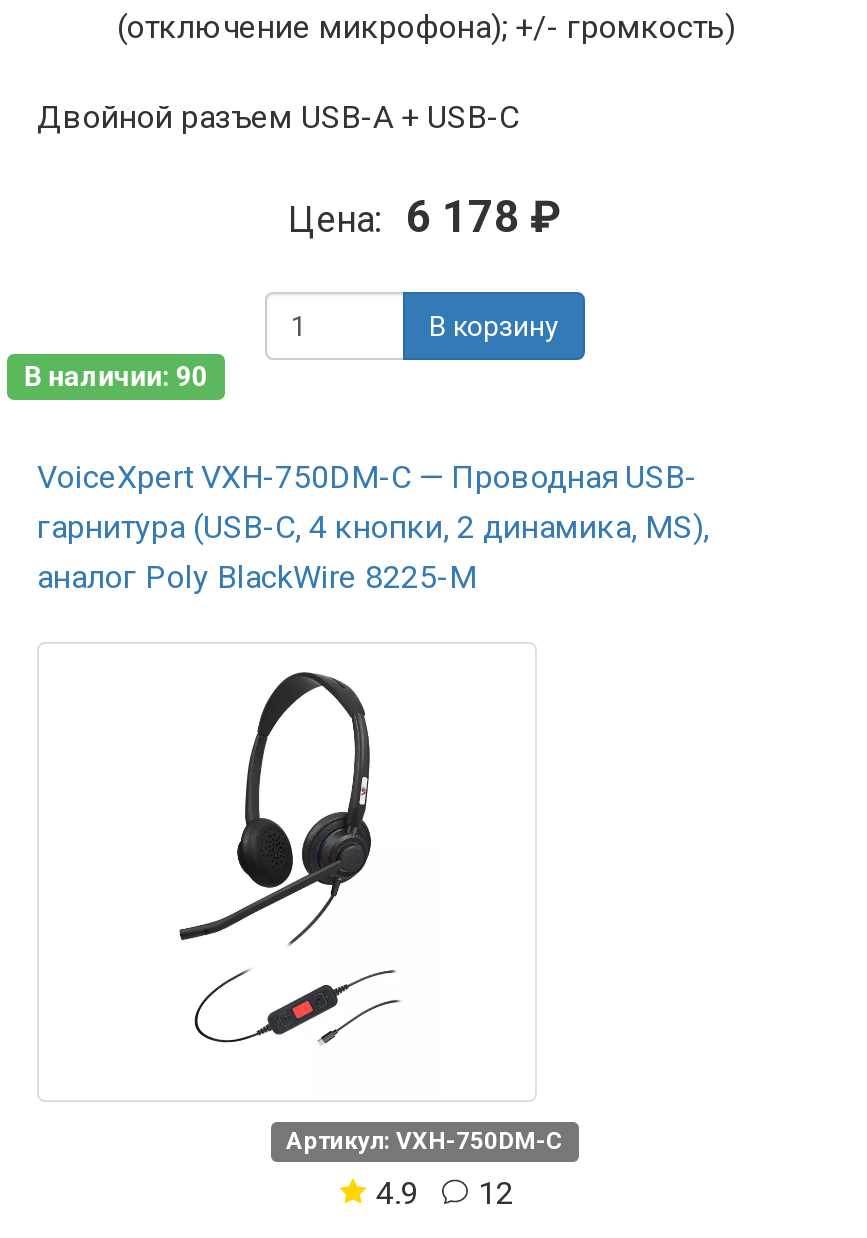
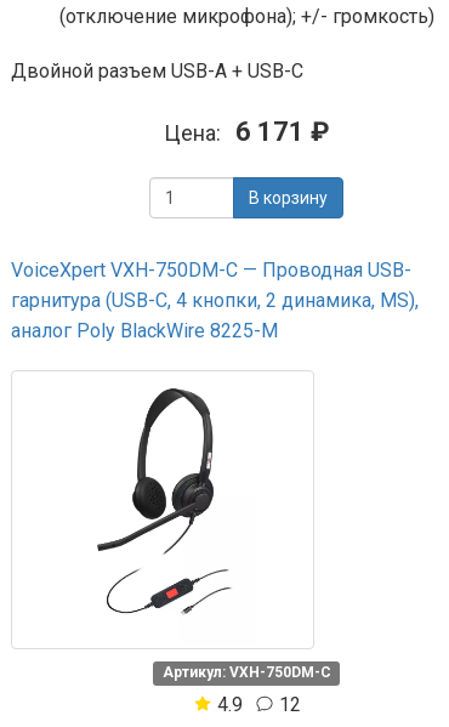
- Цена: 6 178 ₽
+ Цена: 6 171 ₽

- В наличии: 90
